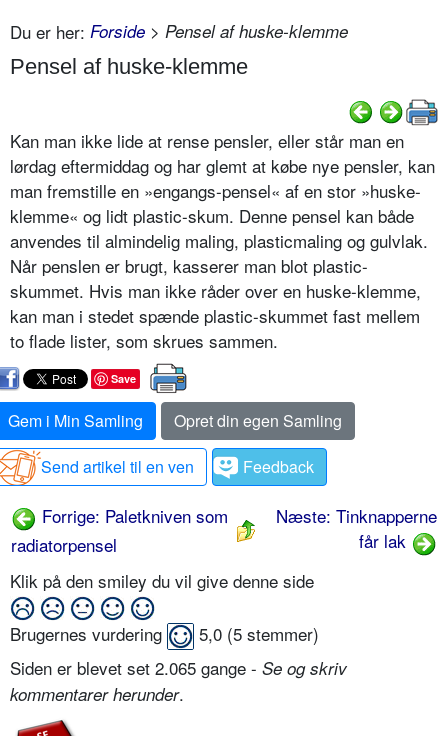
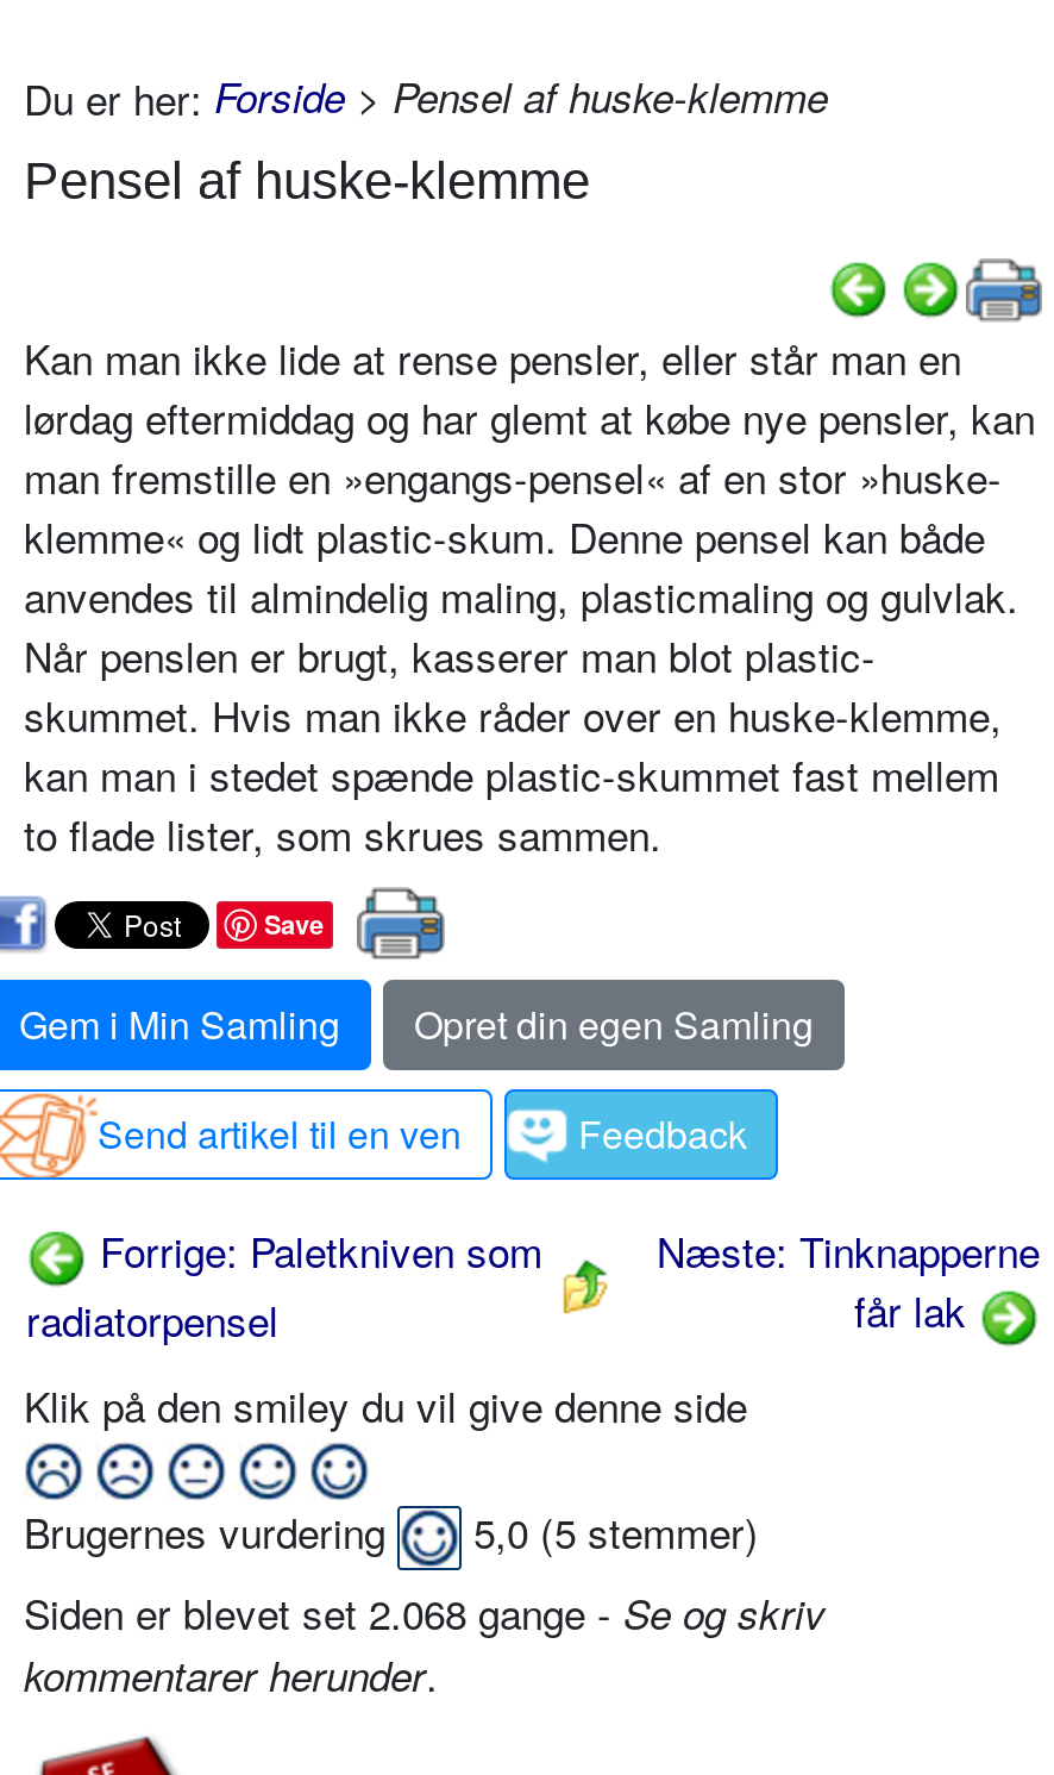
- Siden er blevet set 2.065 gange - Se og skriv
+ Siden er blevet set 2.068 gange - Se og skriv
